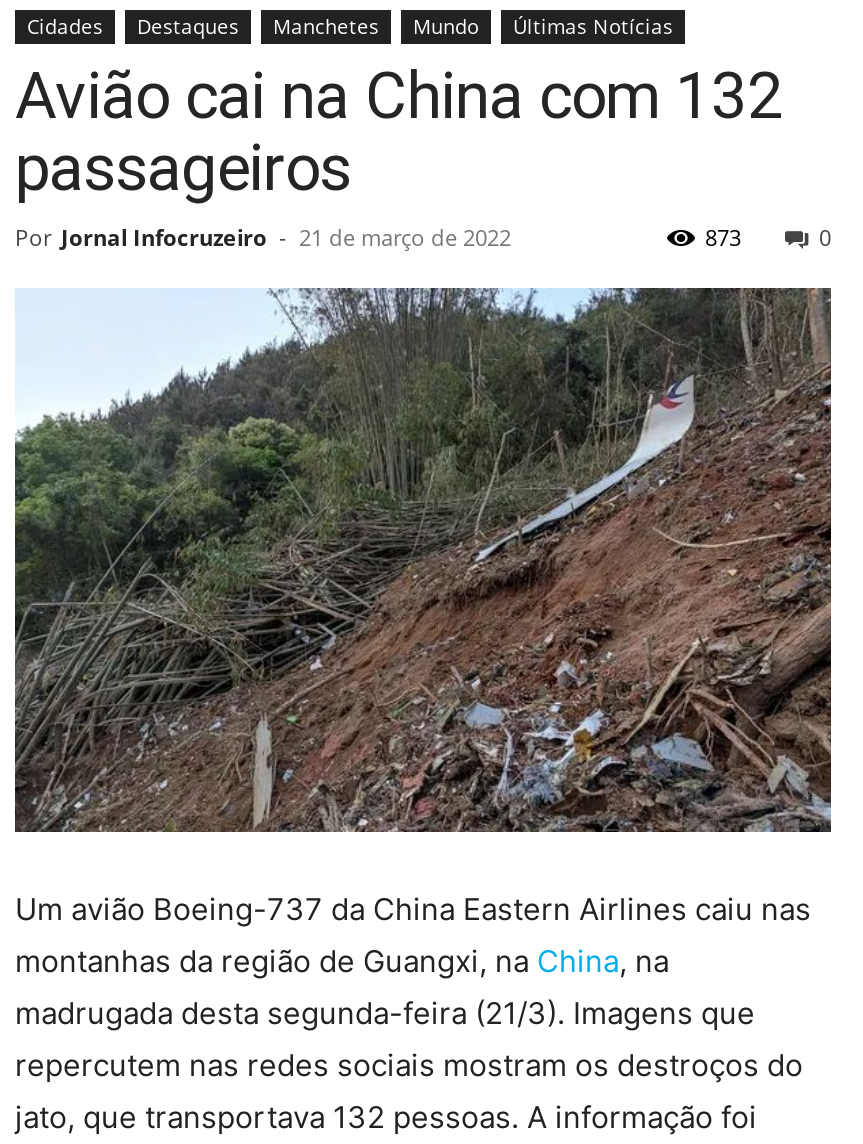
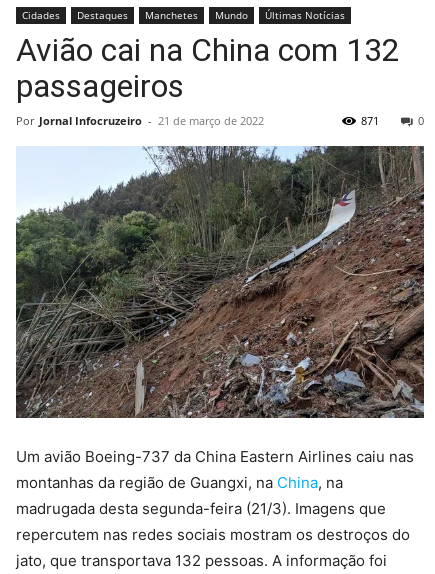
- 873
+ 871
